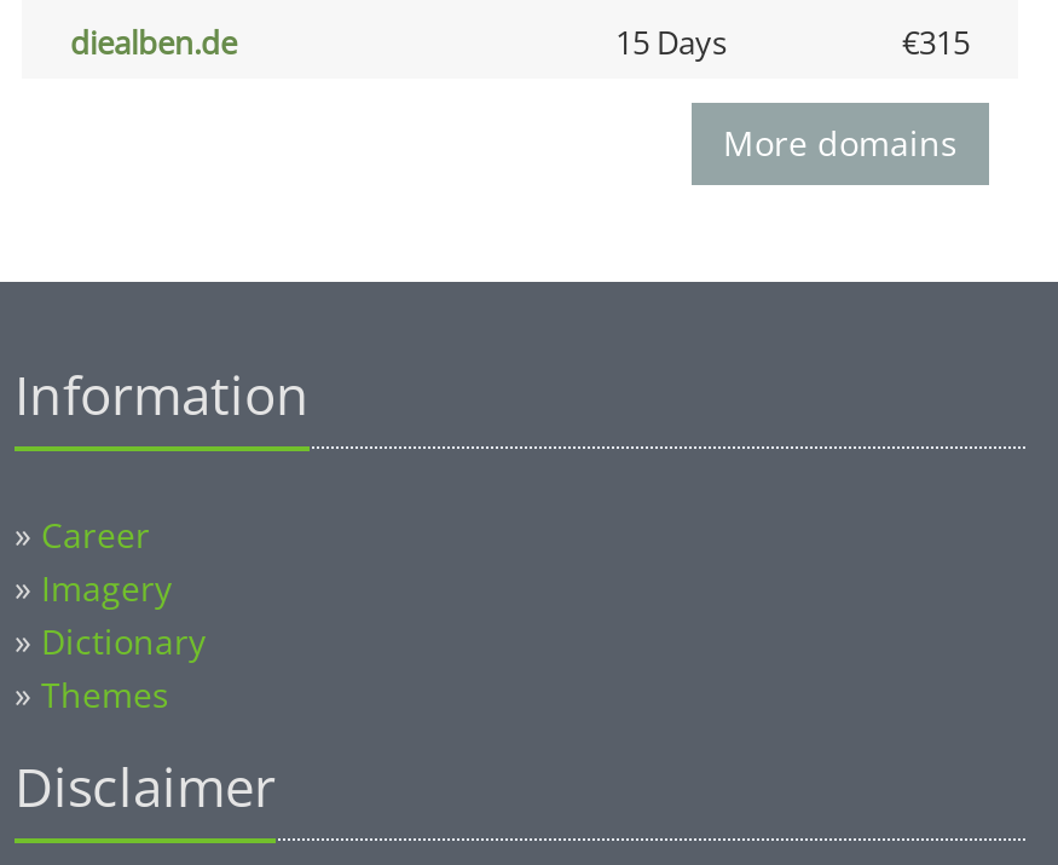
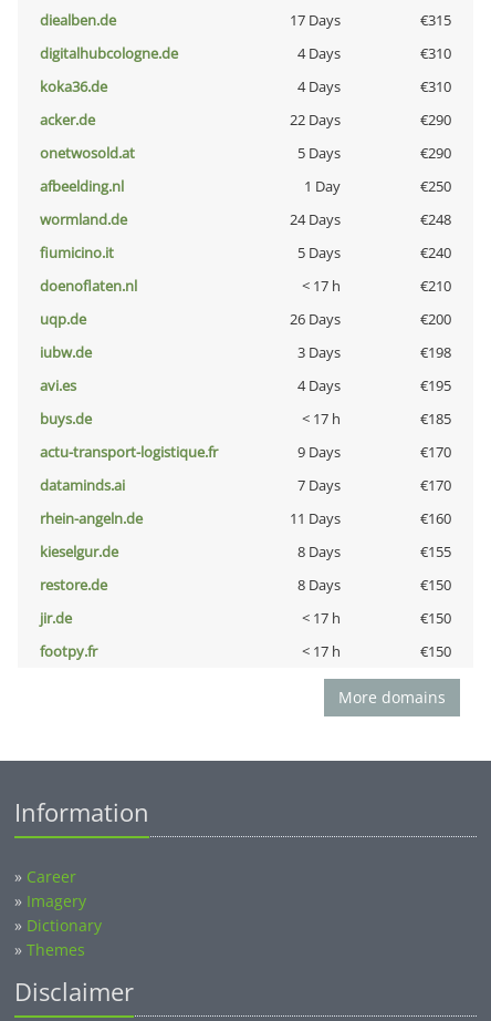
- 15 Days
+ 17 Days

+ digitalhubcologne.de
+ 4 Days
+ €310
+ koka36.de
+ 4 Days
+ €310
+ acker.de
+ 22 Days
+ €290
+ onetwosold.at
+ 5 Days
+ €290
+ afbeelding.nl
+ 1 Day
+ €250
+ wormland.de
+ 24 Days
+ €248
+ fiumicino.it
+ 5 Days
+ €240
+ doenoflaten.nl
+ < 17 h
+ €210
+ uqp.de
+ 26 Days
+ €200
+ iubw.de
+ 3 Days
+ €198
+ avi.es
+ 4 Days
+ €195
+ buys.de
+ < 17 h
+ €185
+ actu-transport-logistique.fr
+ 9 Days
+ €170
+ dataminds.ai
+ 7 Days
+ €170
+ rhein-angeln.de
+ 11 Days
+ €160
+ kieselgur.de
+ 8 Days
+ €155
+ restore.de
+ 8 Days
+ €150
+ jir.de
+ < 17 h
+ €150
+ footpy.fr
+ < 17 h
+ €150
